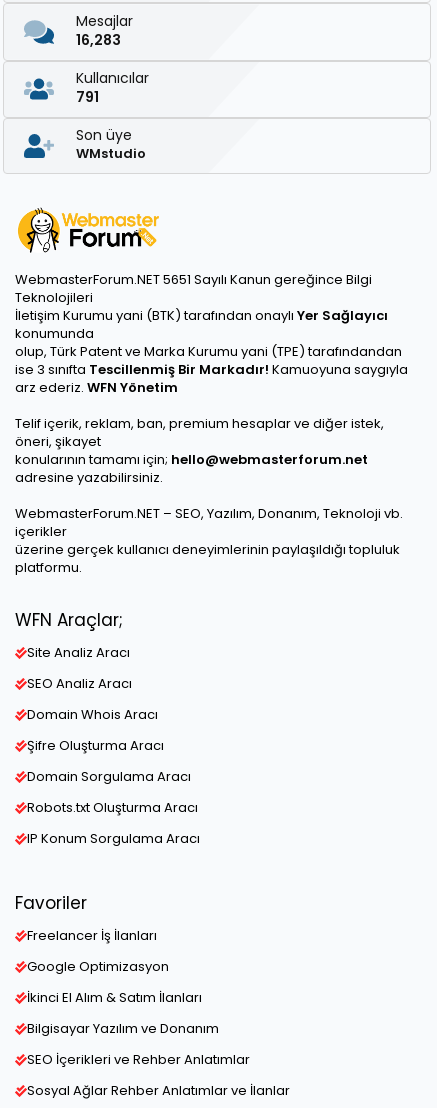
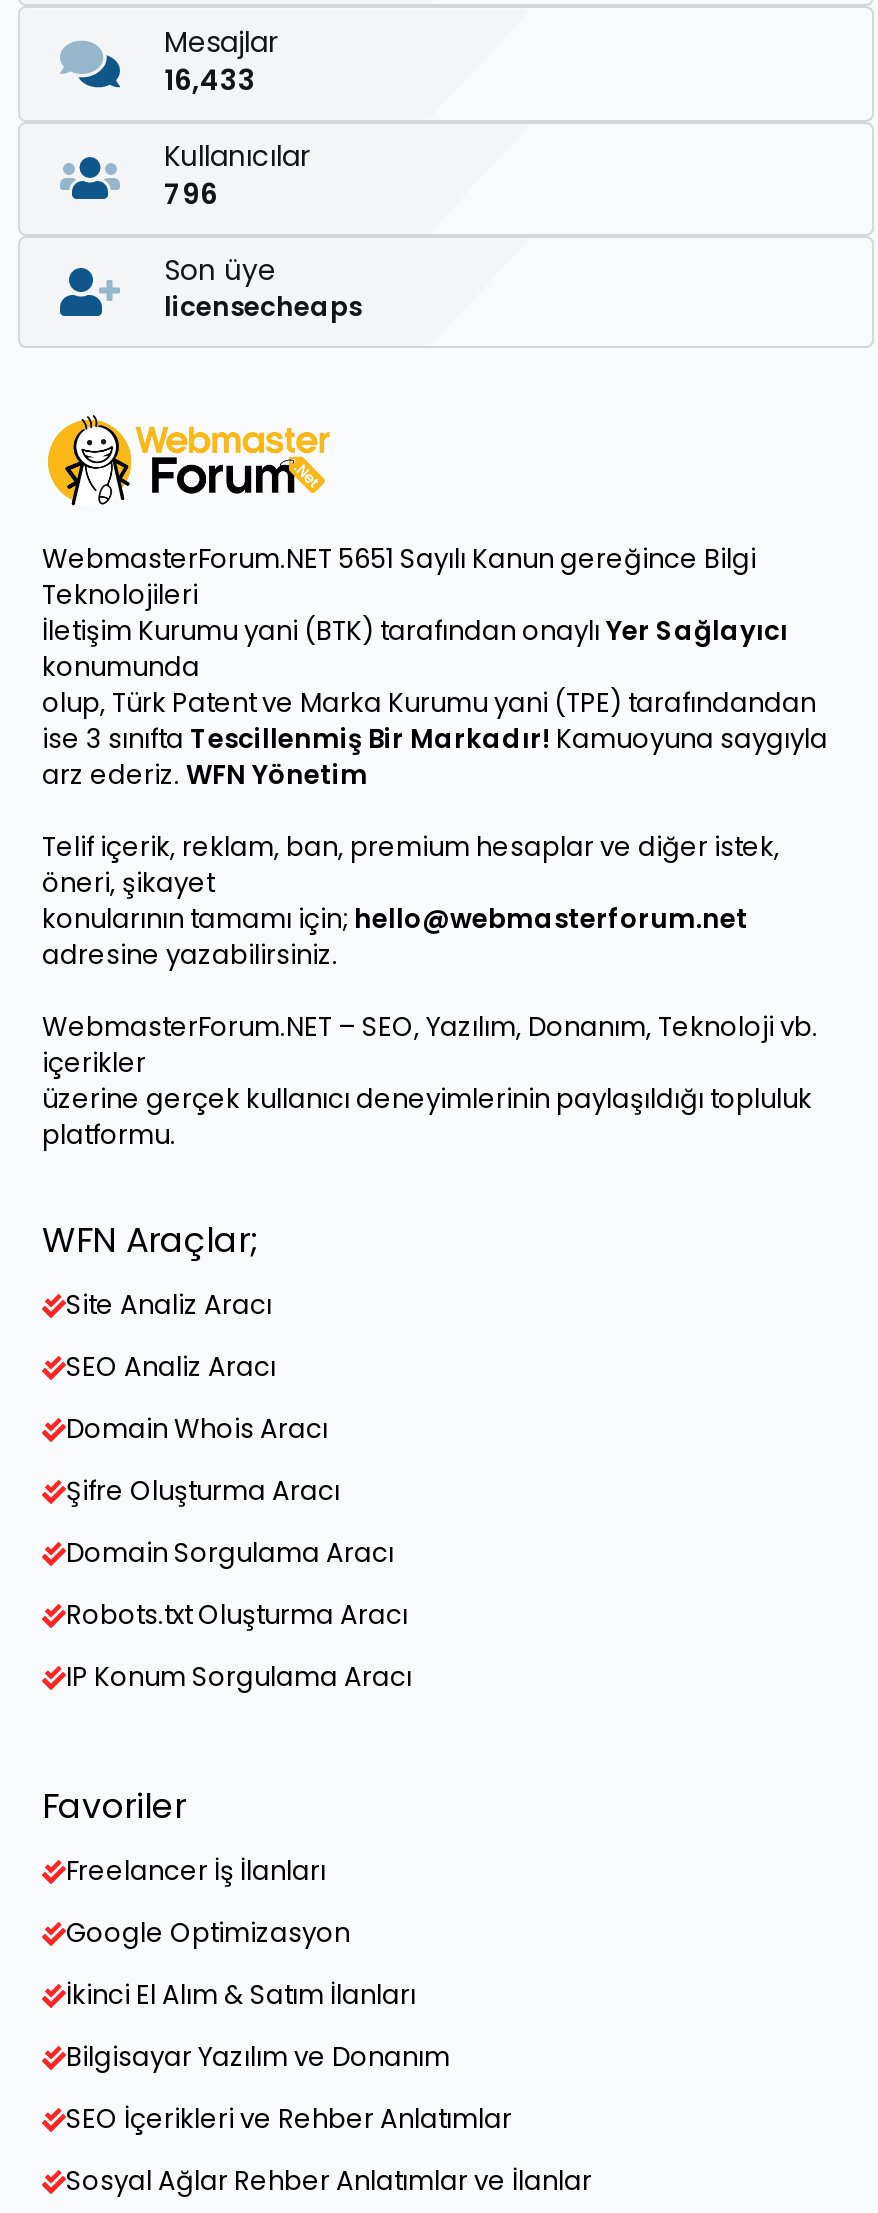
- 16,283
+ 16,433

- 791
+ 796

- WMstudio
+ licensecheaps
